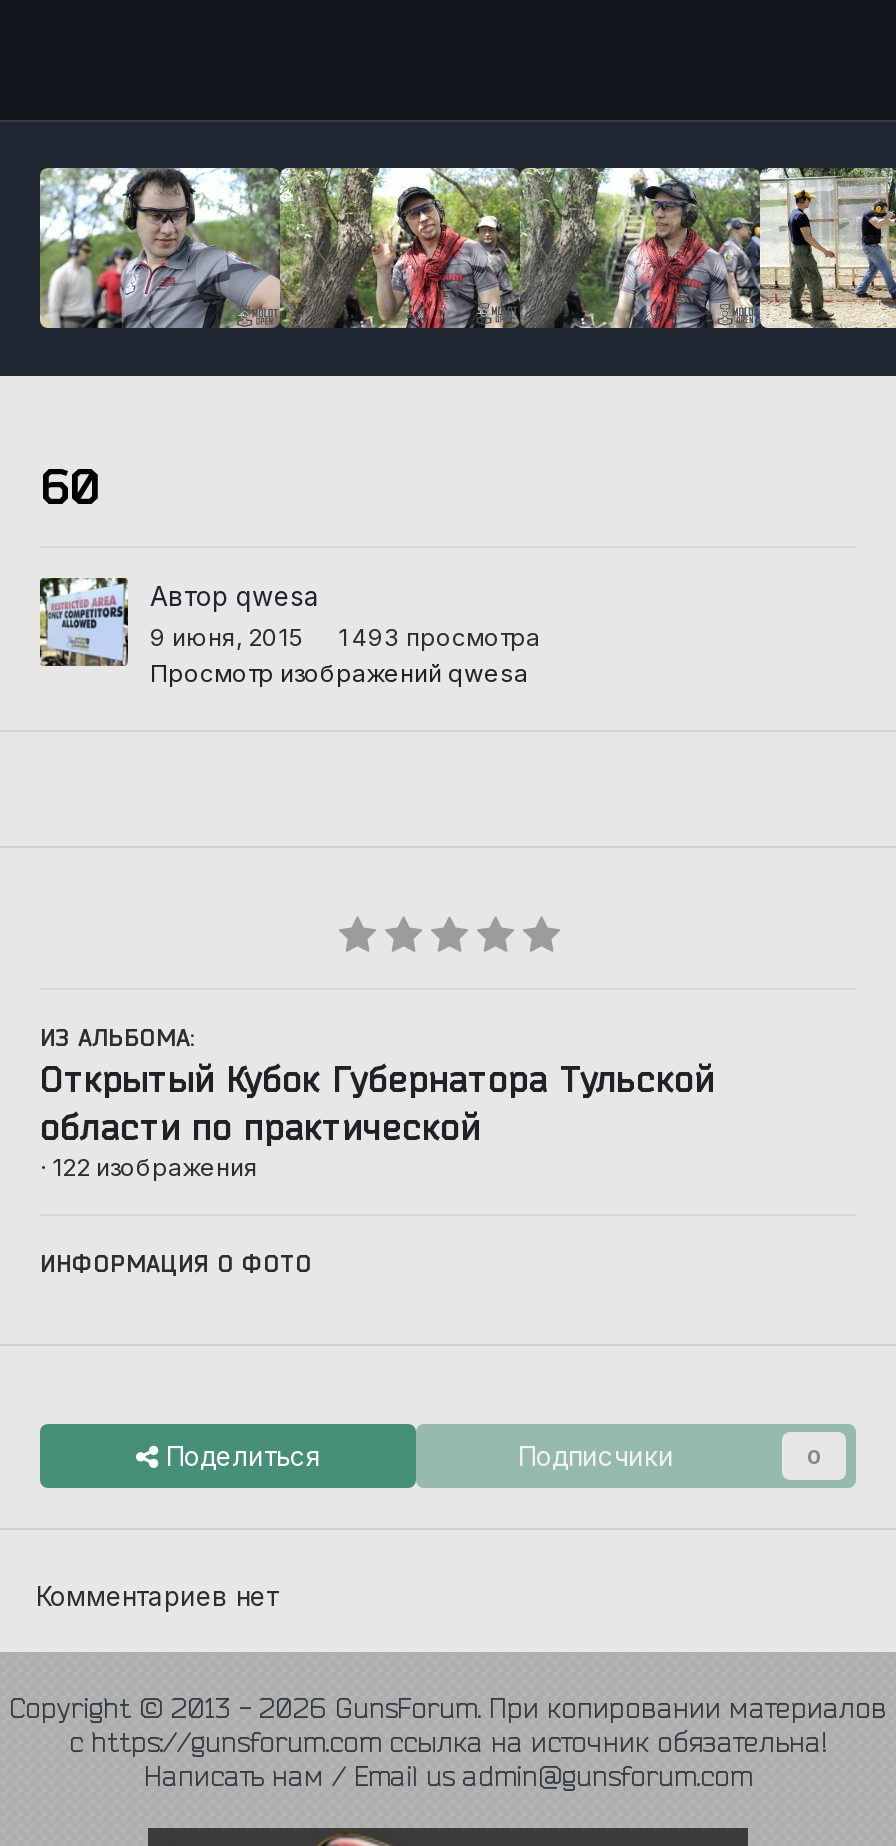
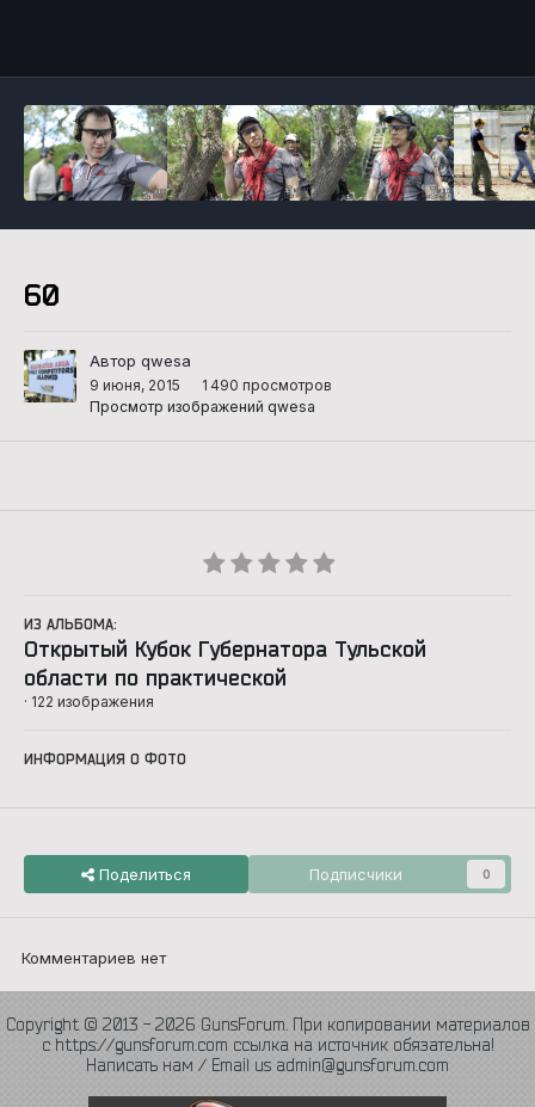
- 9 июня, 2015 1 493 просмотра
+ 9 июня, 2015 1 490 просмотров
